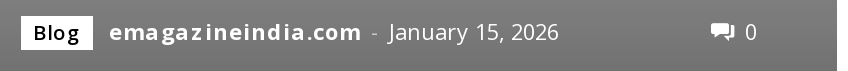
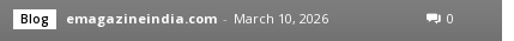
- emagazineindia.com - January 15, 2026
+ emagazineindia.com - March 10, 2026
